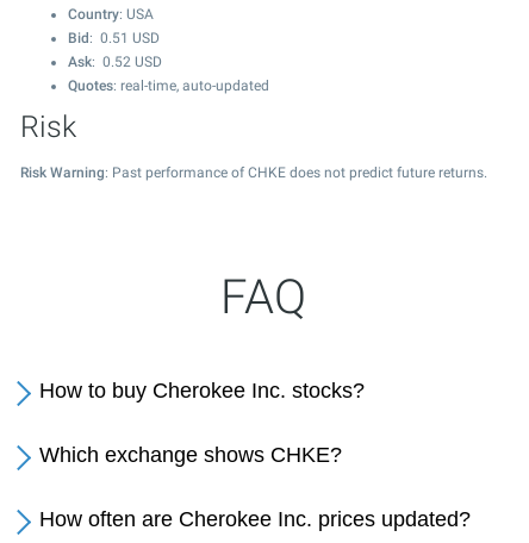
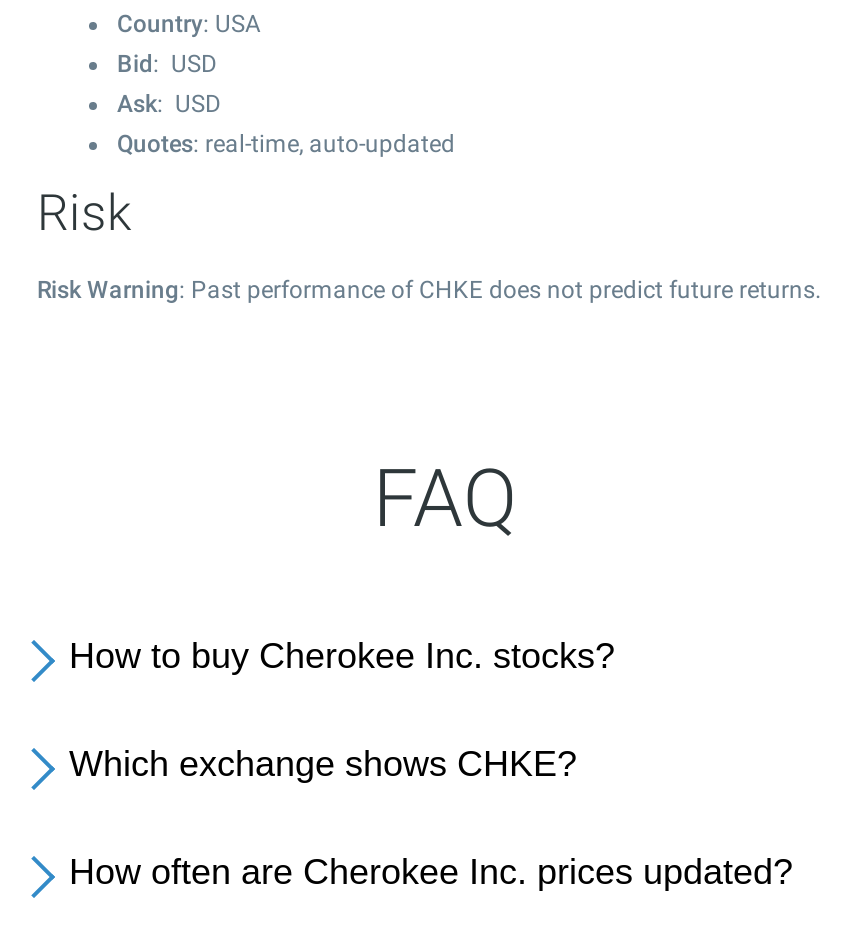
- Bid: 0.51 USD
- Ask: 0.52 USD
+ Bid: USD
+ Ask: USD
